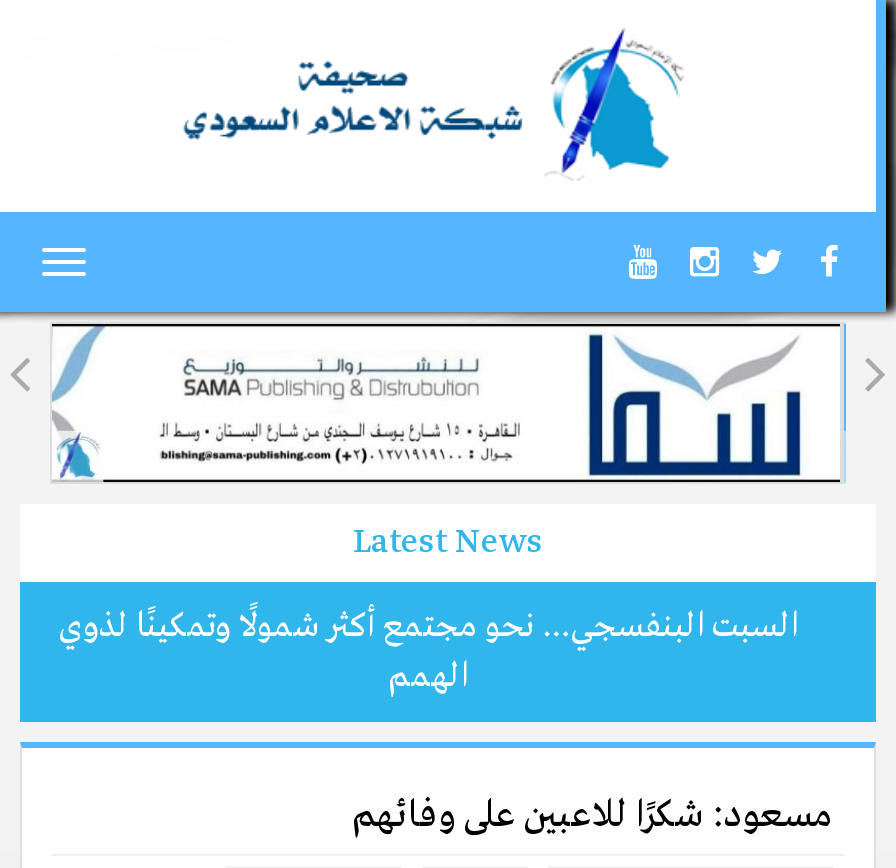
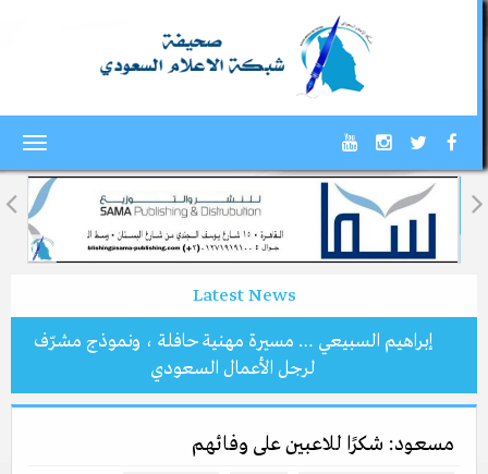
- السبت البنفسجي… نحو مجتمع أكثر شمولًا وتمكينًا لذوي
- الهمم
+ إبراهيم السبيعي … مسيرة مهنية حافلة ، ونموذج مشرّف
+ لرجل الأعمال السعودي
